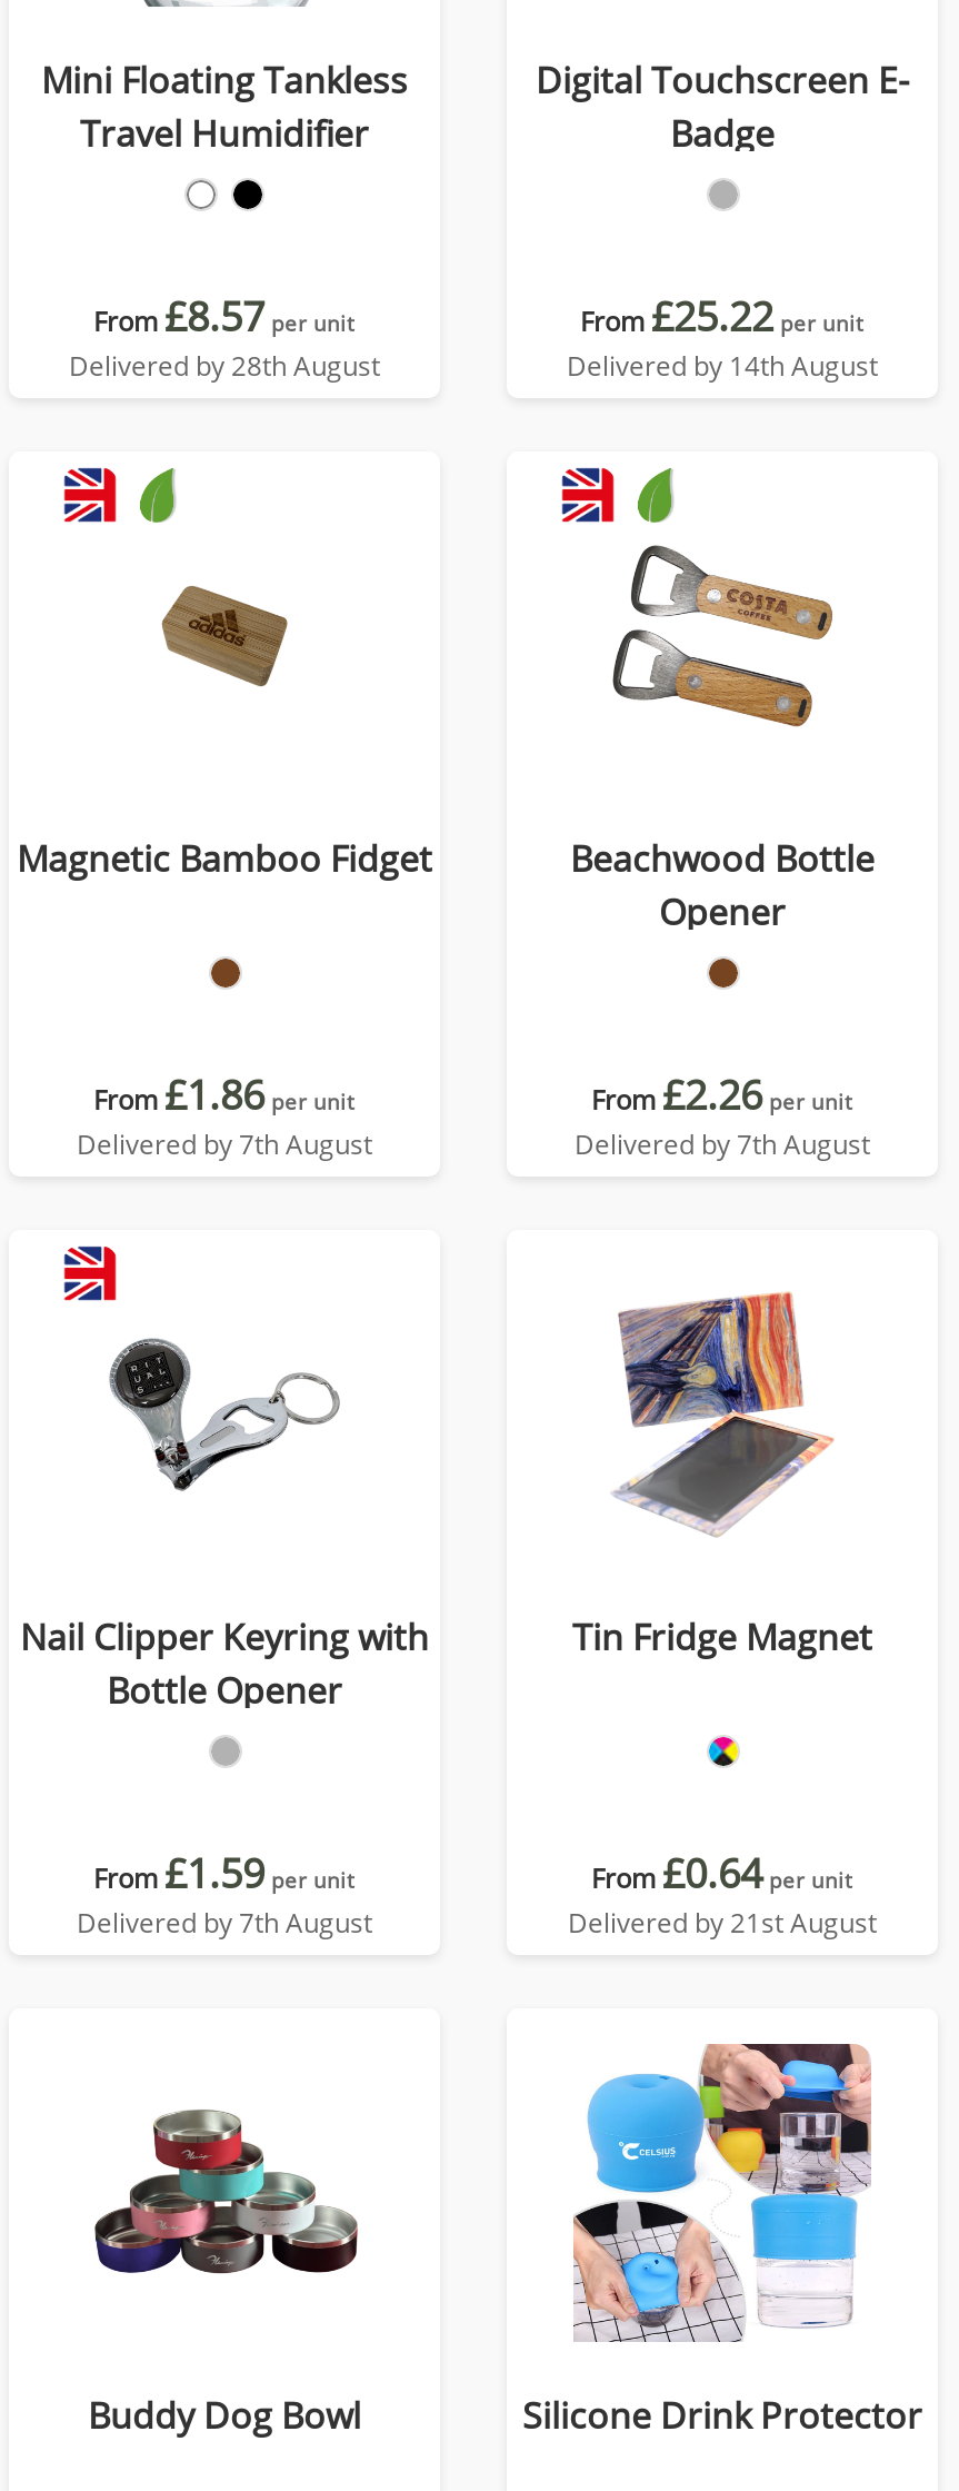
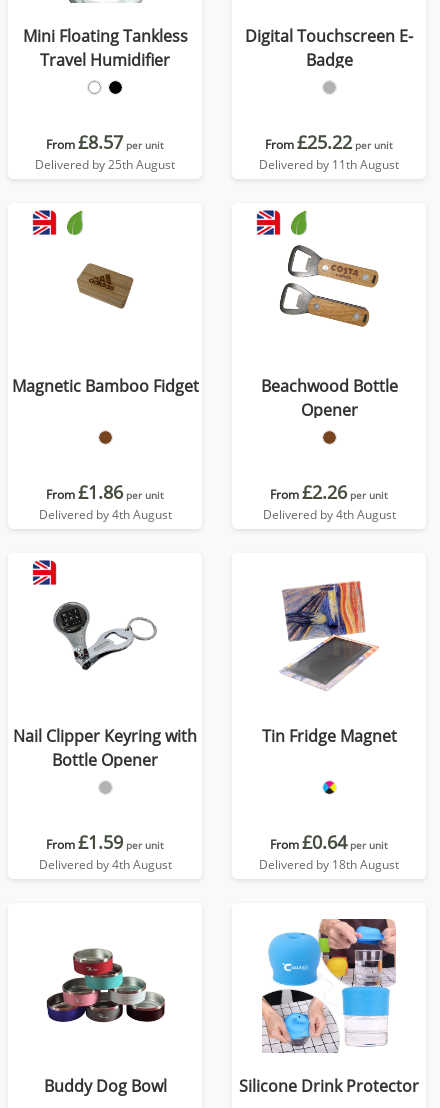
- Delivered by 28th August
+ Delivered by 25th August

- Delivered by 14th August
+ Delivered by 11th August

- Delivered by 7th August
+ Delivered by 4th August

- Delivered by 7th August
+ Delivered by 4th August

- Delivered by 7th August
+ Delivered by 4th August

- Delivered by 21st August
+ Delivered by 18th August
